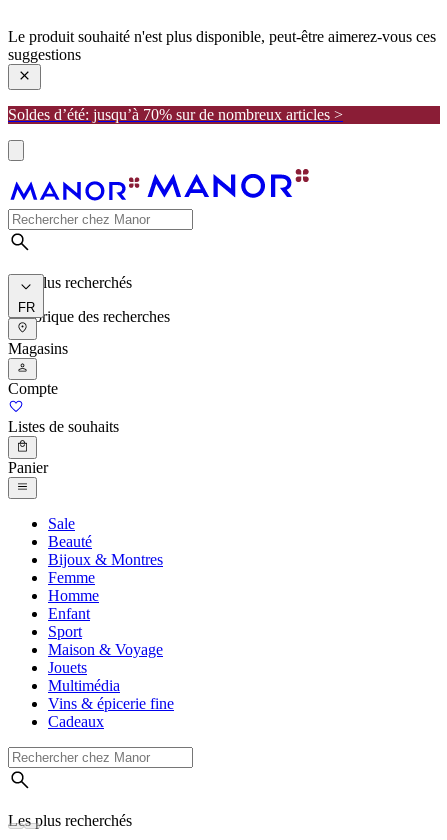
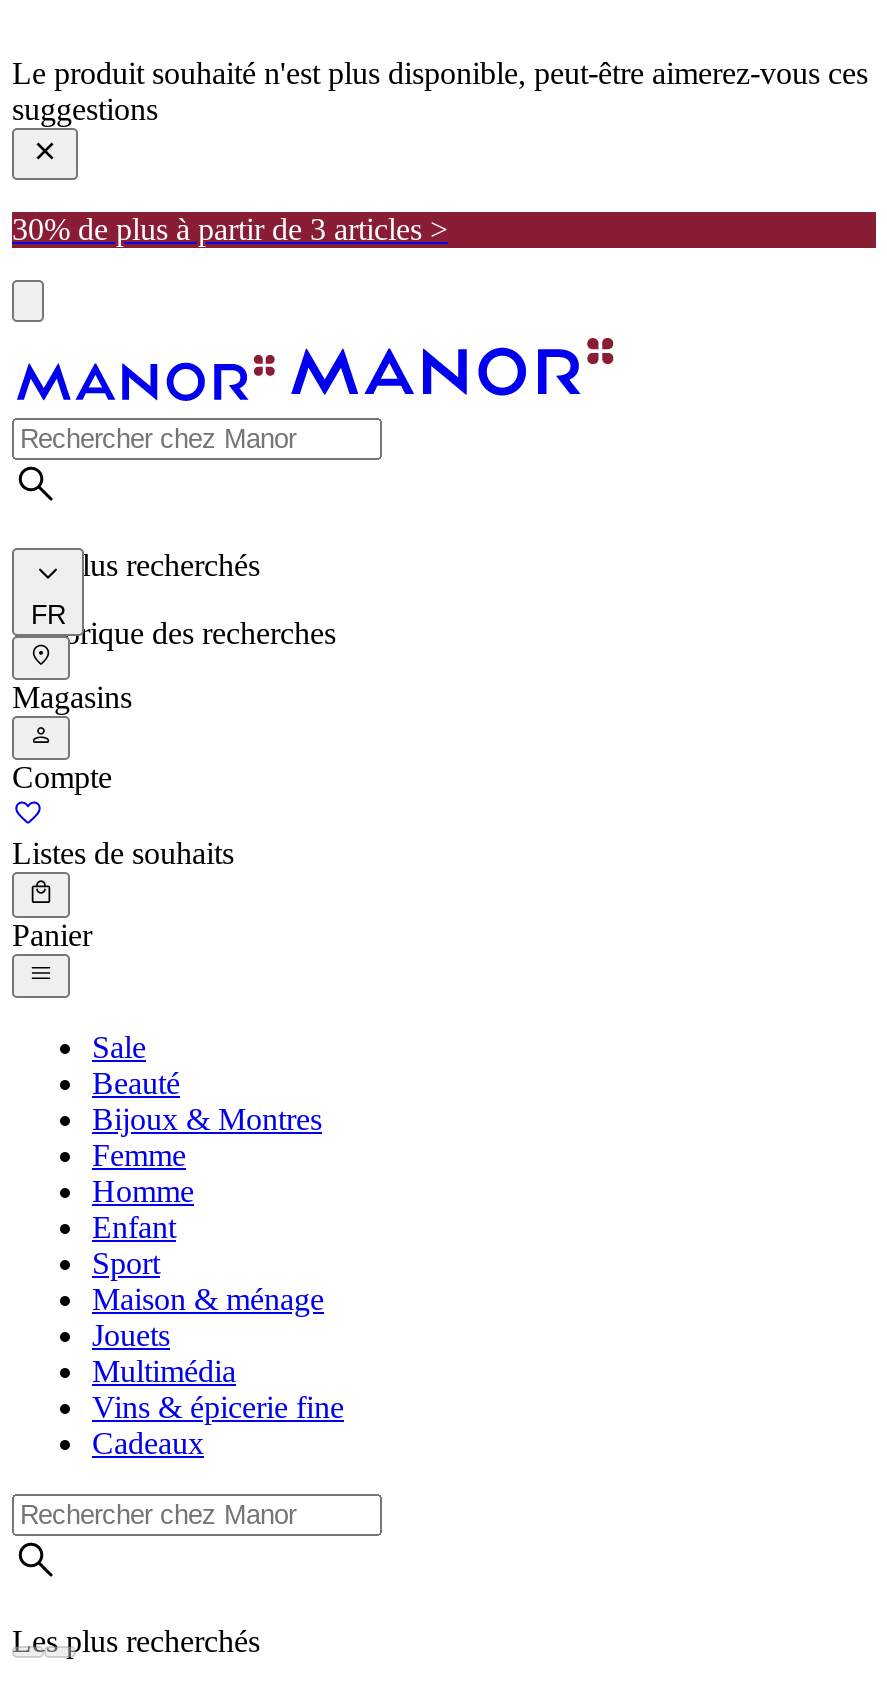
- Soldes d’été: jusqu’à 70% sur de nombreux articles >
+ 30% de plus à partir de 3 articles >

- Maison & Voyage
+ Maison & ménage
